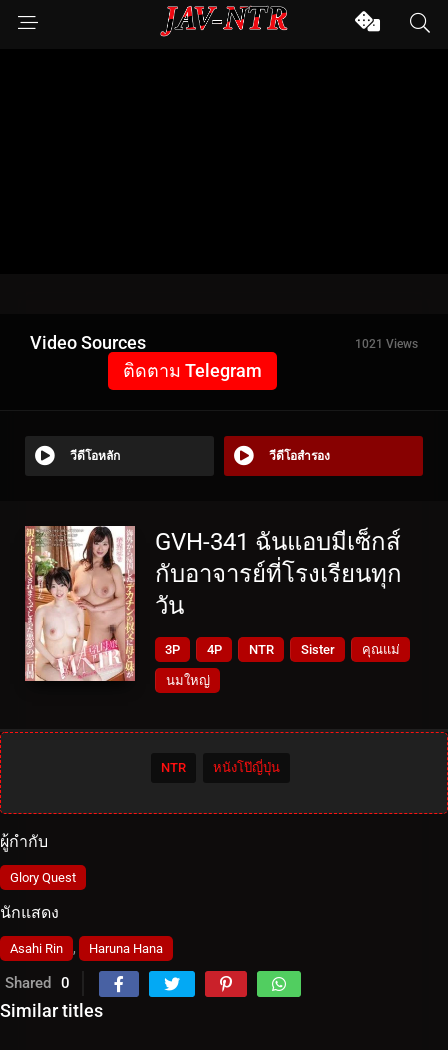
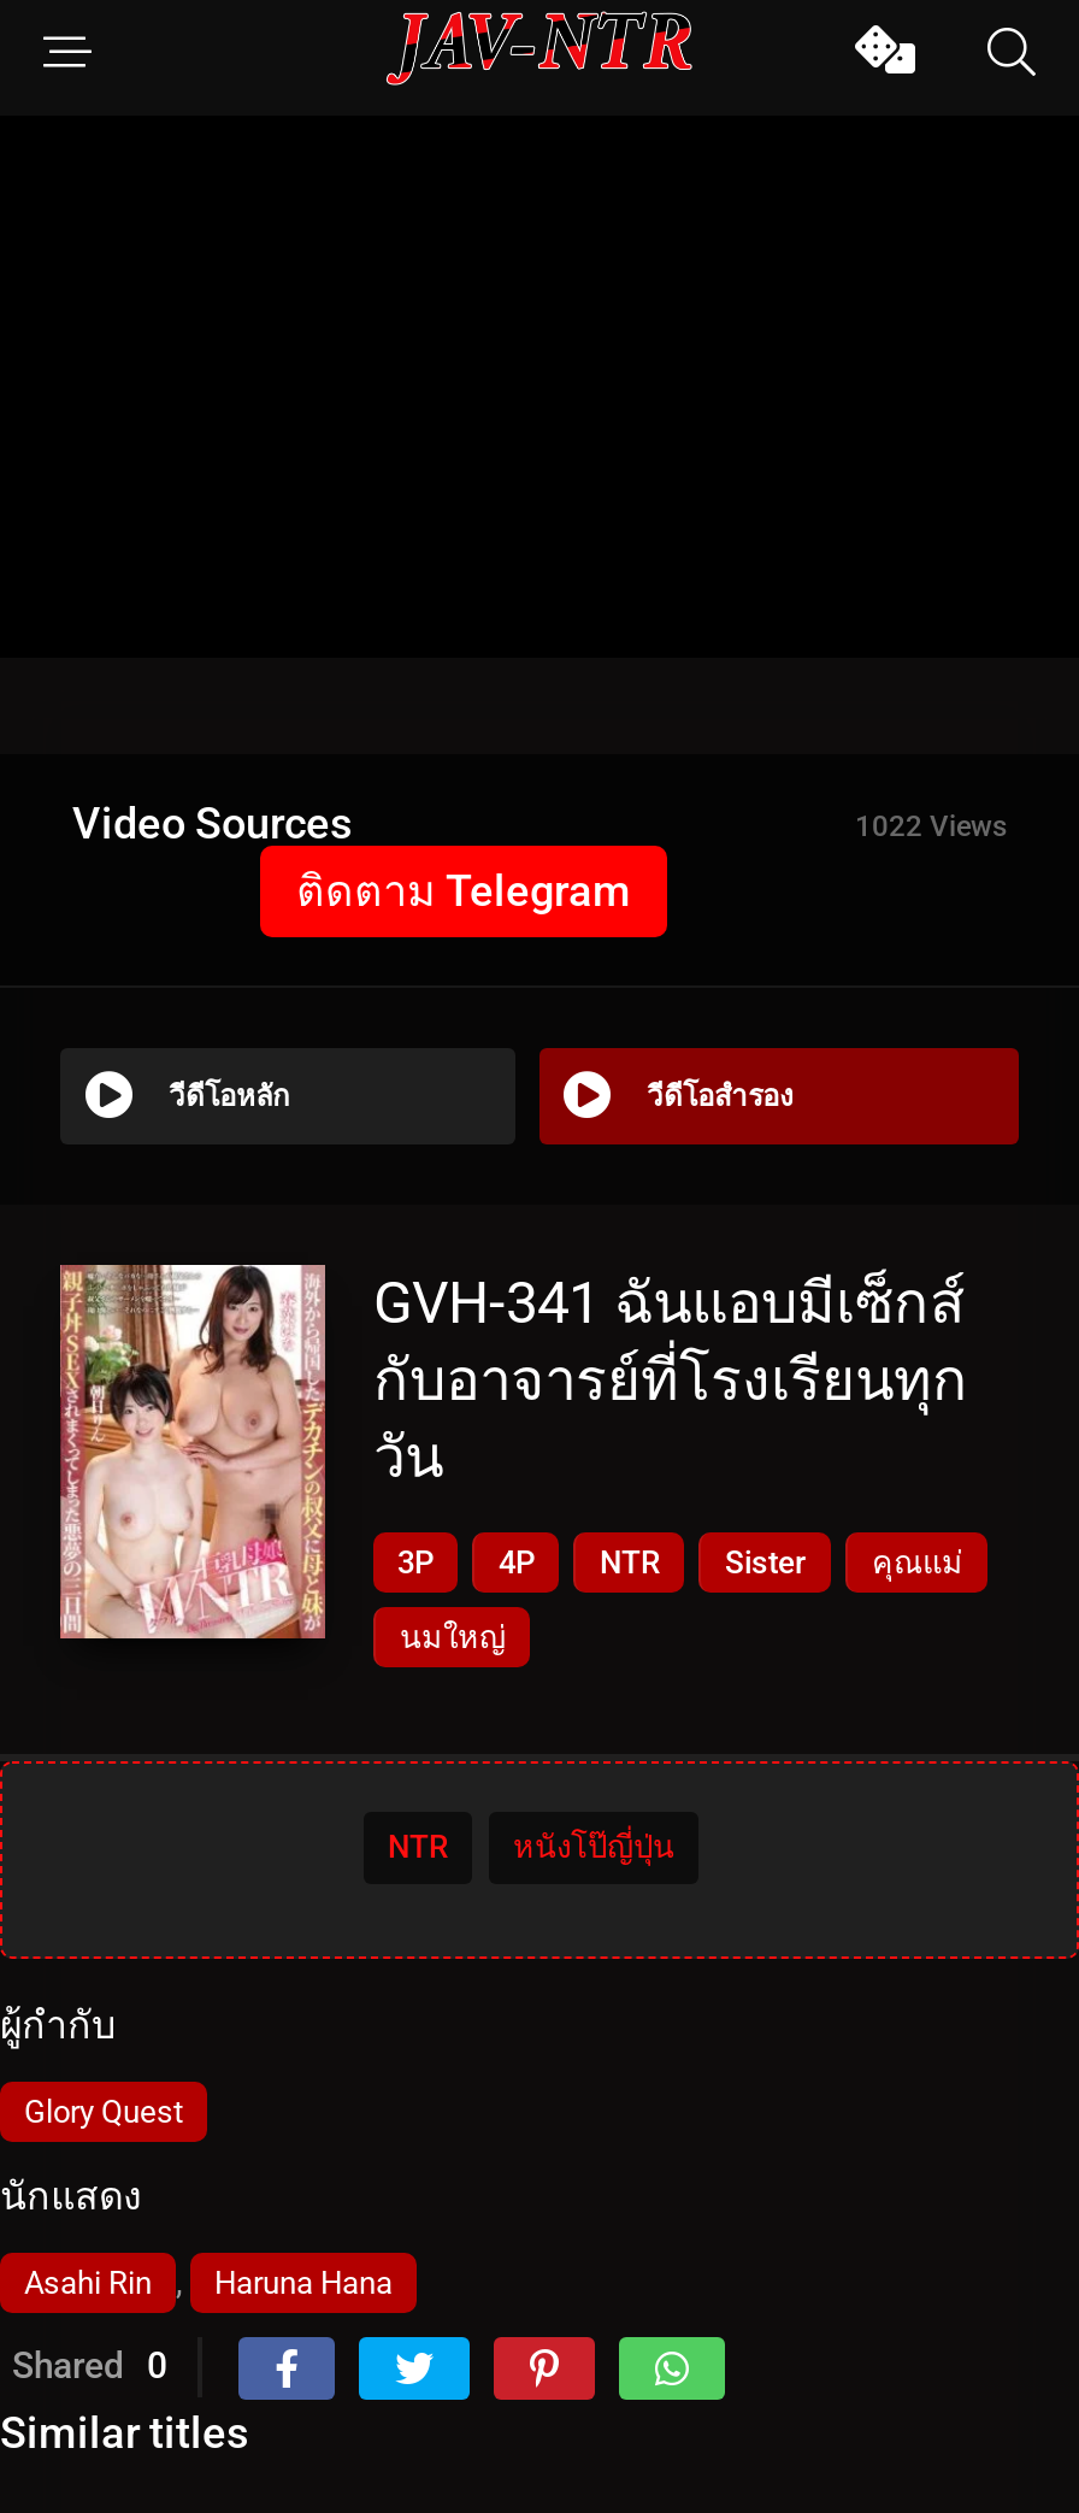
- 1021 Views
+ 1022 Views
